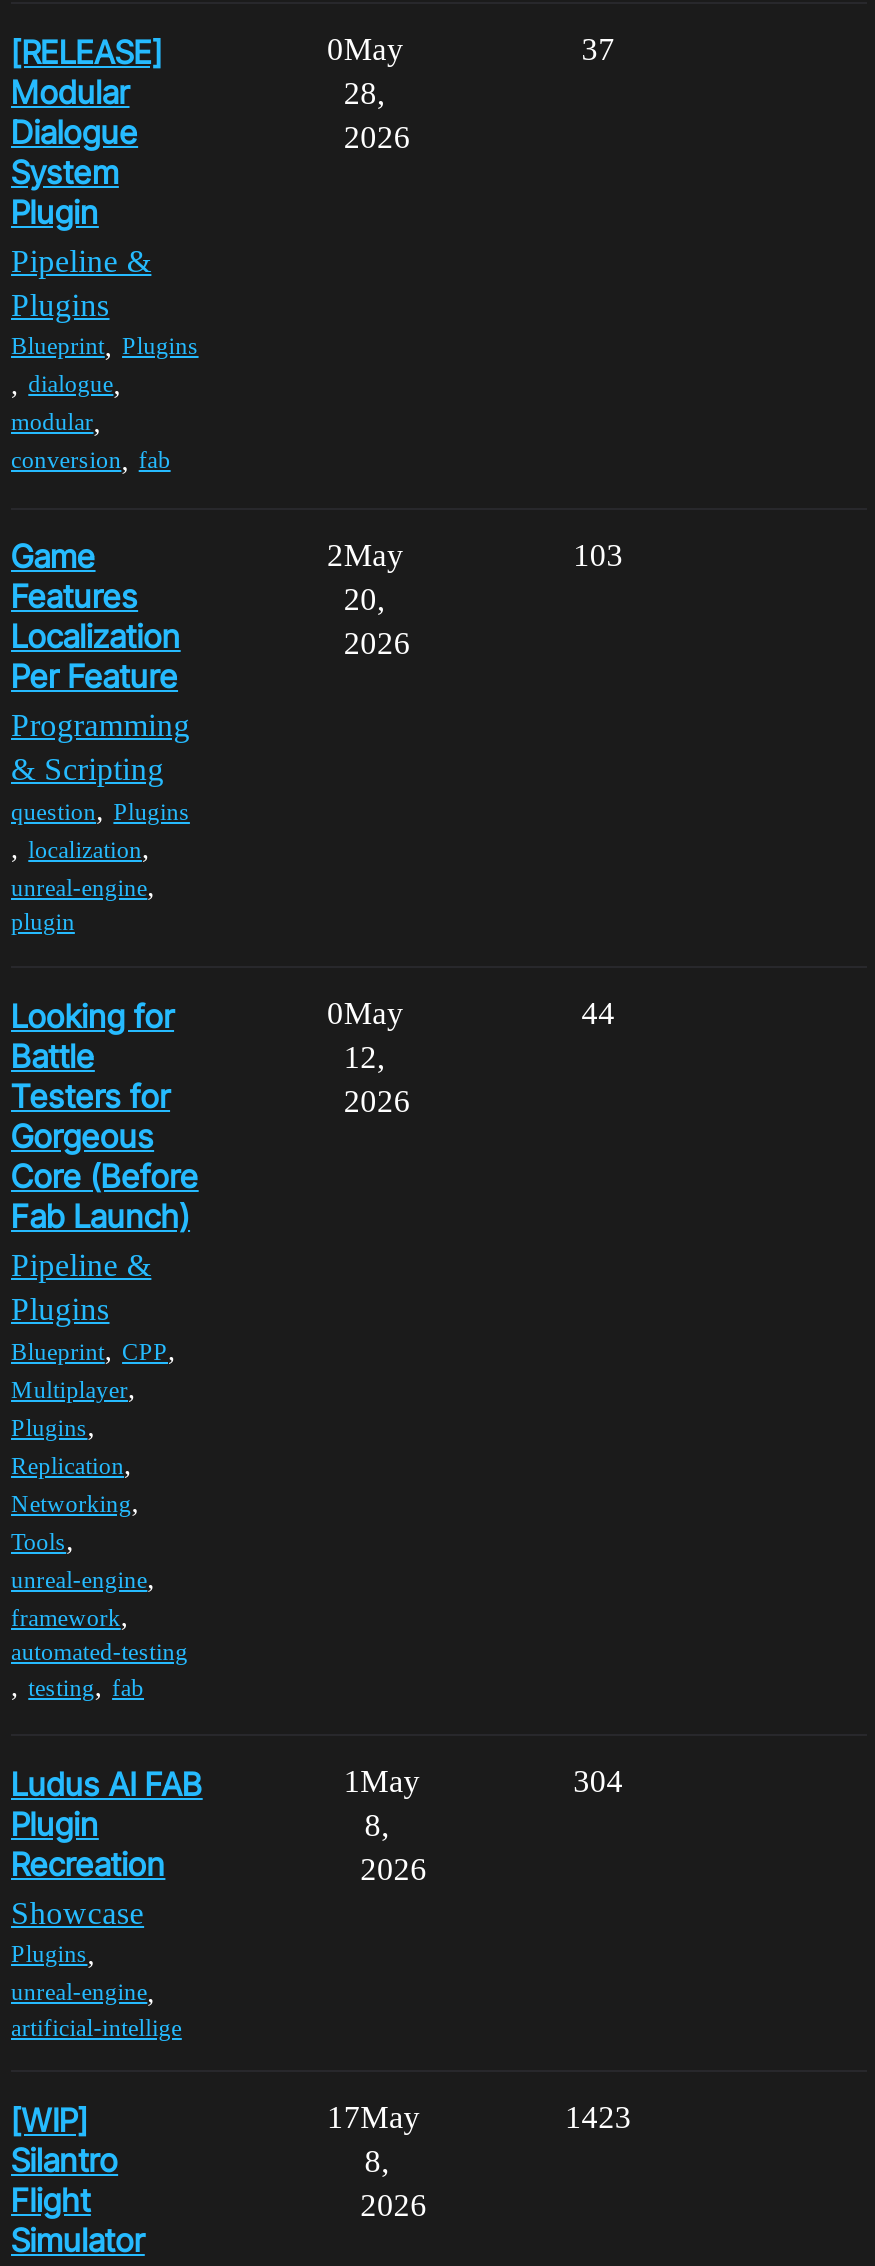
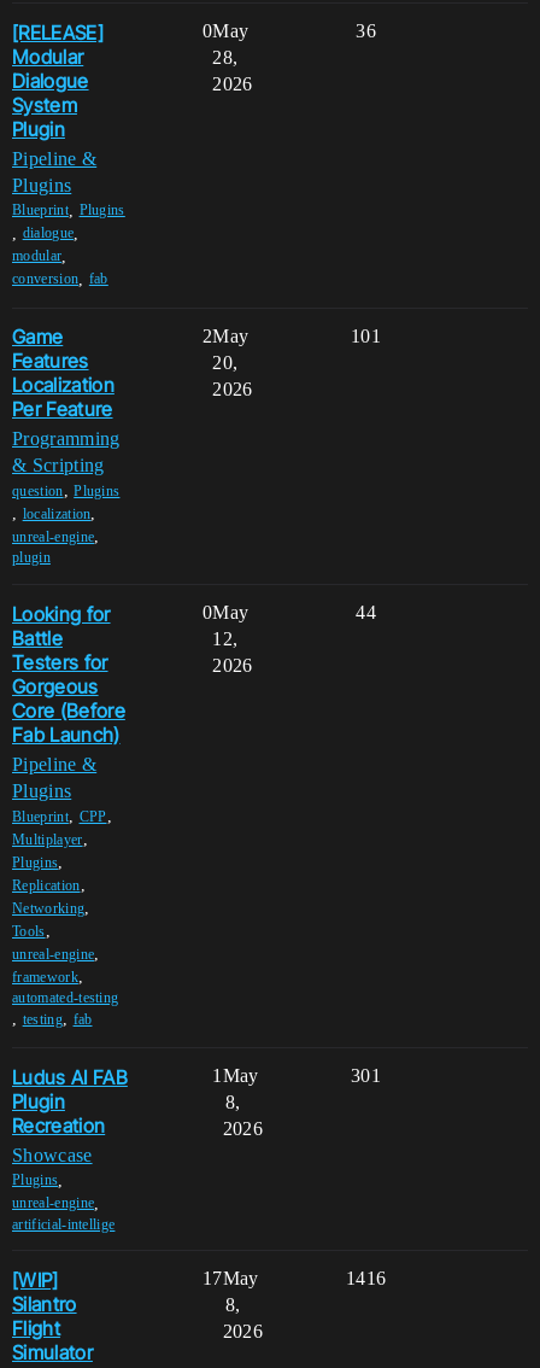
- 37
+ 36

- 103
+ 101

- 304
+ 301

- 1423
+ 1416
